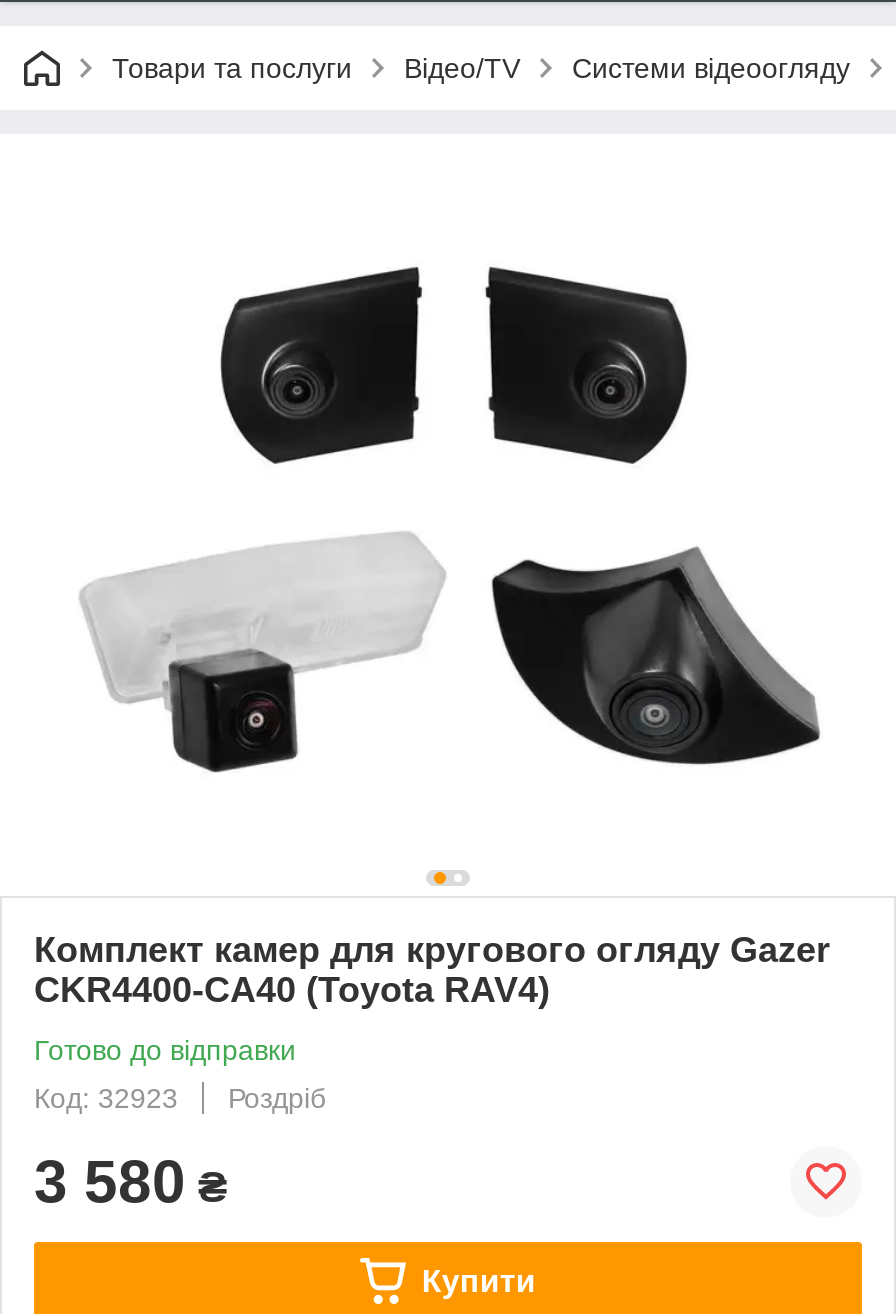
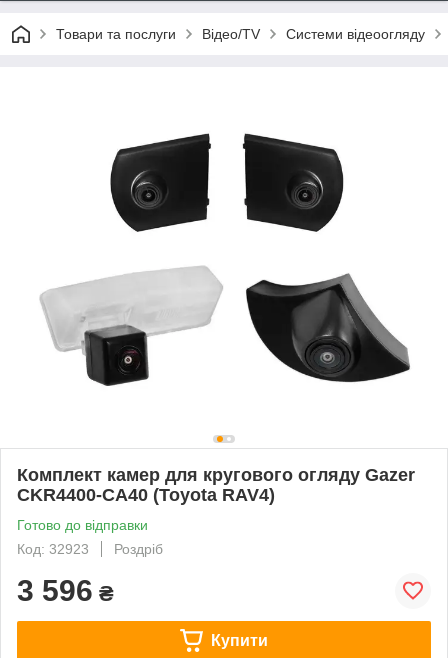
- 3 580 ₴
+ 3 596 ₴
